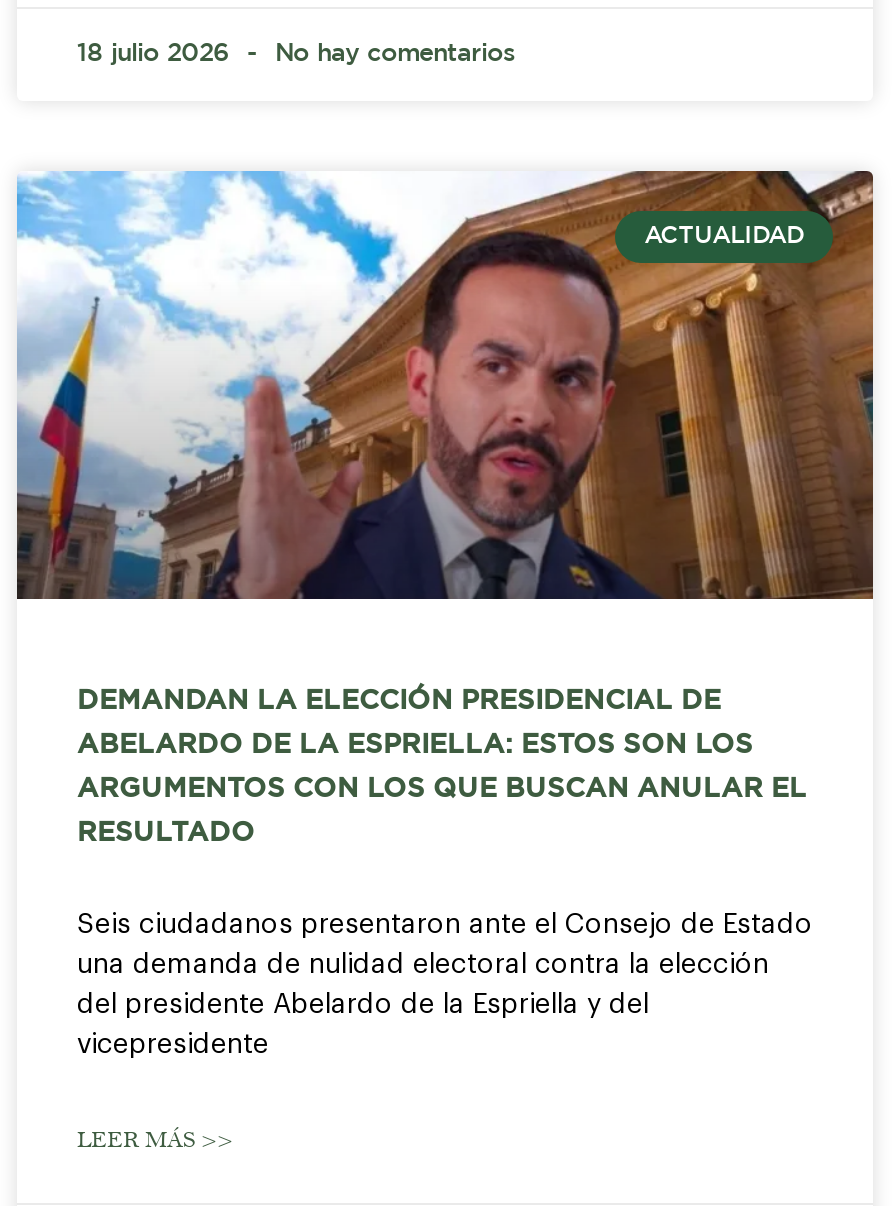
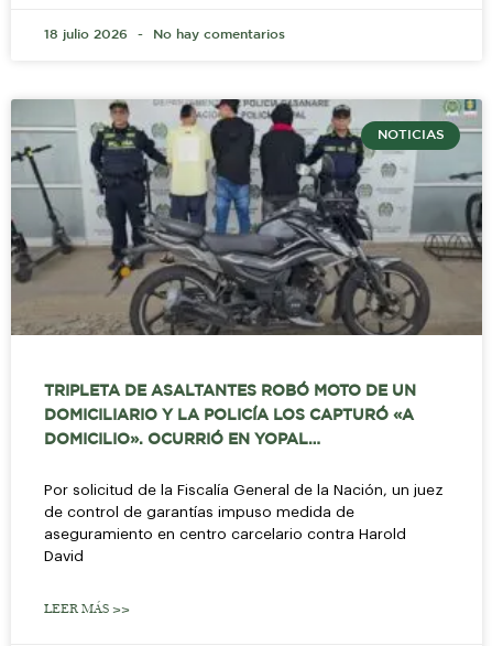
- [image]
- ACTUALIDAD
+ [image]
+ NOTICIAS

- DEMANDAN LA ELECCIÓN PRESIDENCIAL DE
- ABELARDO DE LA ESPRIELLA: ESTOS SON LOS
- ARGUMENTOS CON LOS QUE BUSCAN ANULAR EL
- RESULTADO
+ TRIPLETA DE ASALTANTES ROBÓ MOTO DE UN
+ DOMICILIARIO Y LA POLICÍA LOS CAPTURÓ «A
+ DOMICILIO». OCURRIÓ EN YOPAL…

- Seis ciudadanos presentaron ante el Consejo de Estado
- una demanda de nulidad electoral contra la elección
- del presidente Abelardo de la Espriella y del
- vicepresidente
+ Por solicitud de la Fiscalía General de la Nación, un juez
+ de control de garantías impuso medida de
+ aseguramiento en centro carcelario contra Harold
+ David
